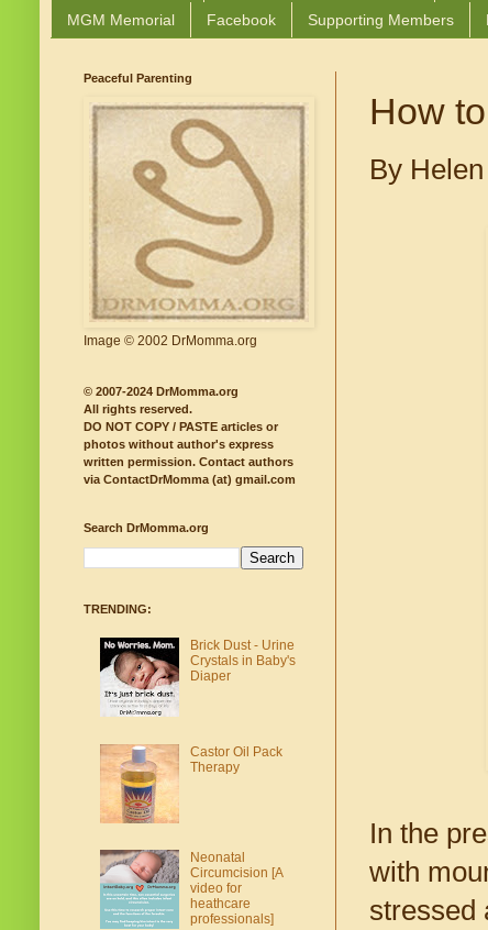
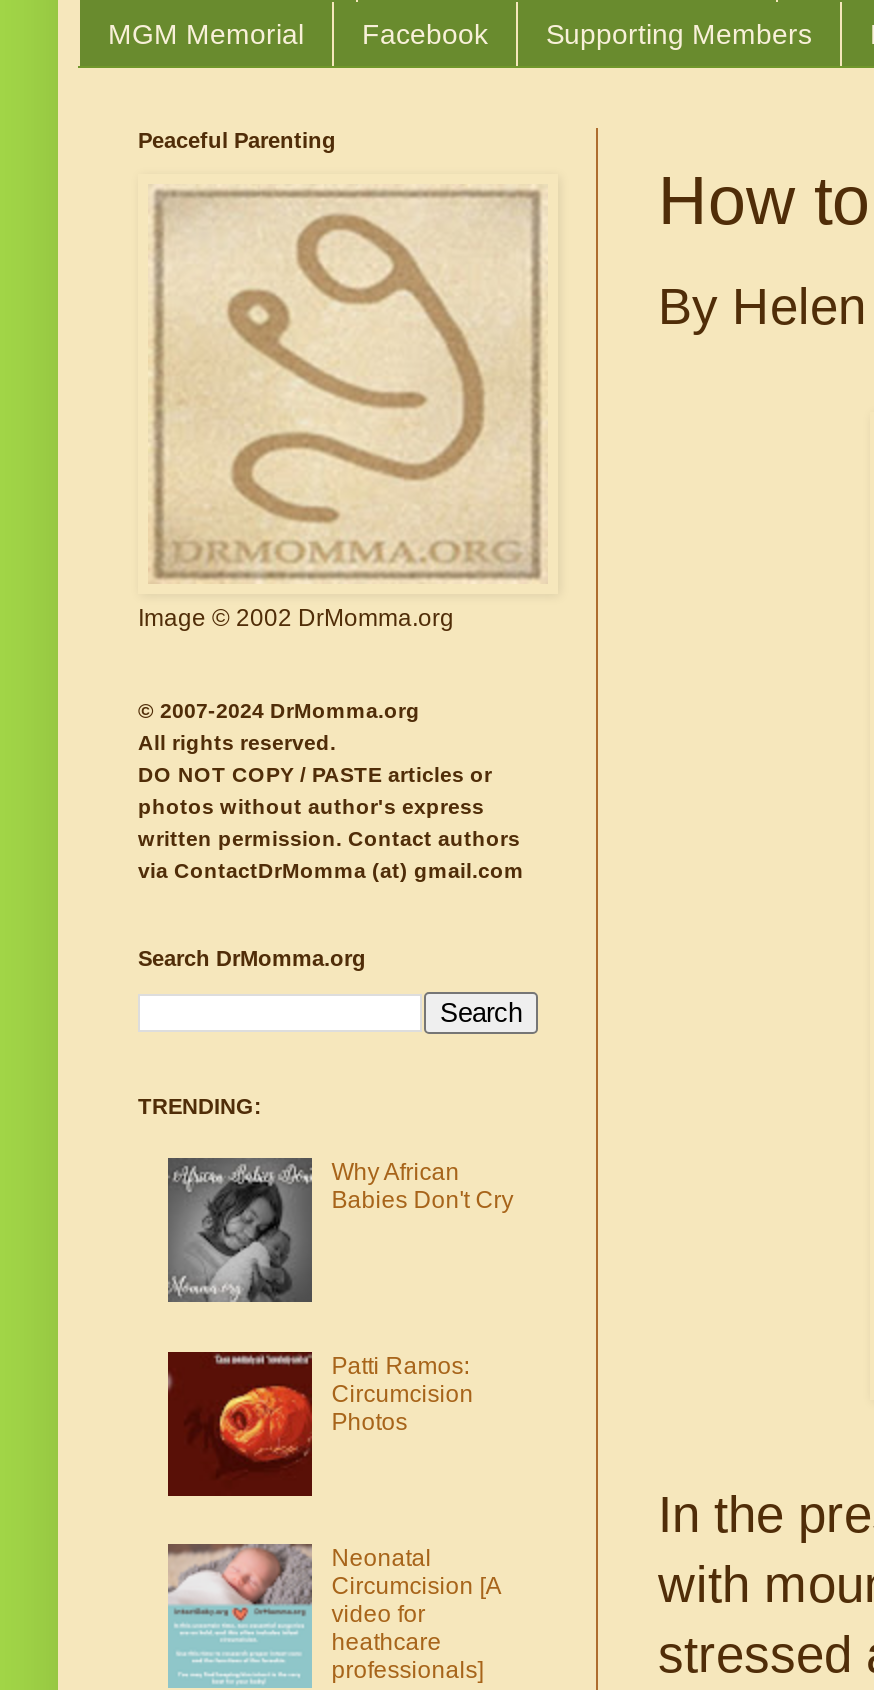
- [image]
- Brick Dust - Urine
- Crystals in Baby's
- Diaper
+ [image]
+ Why African
+ Babies Don't Cry

- [image]
- Castor Oil Pack
- Therapy
+ [image]
+ Patti Ramos:
+ Circumcision
+ Photos
